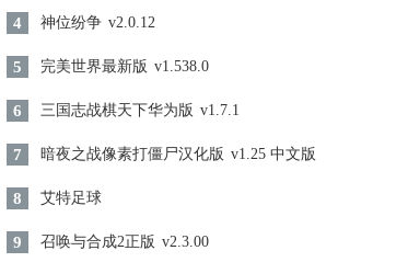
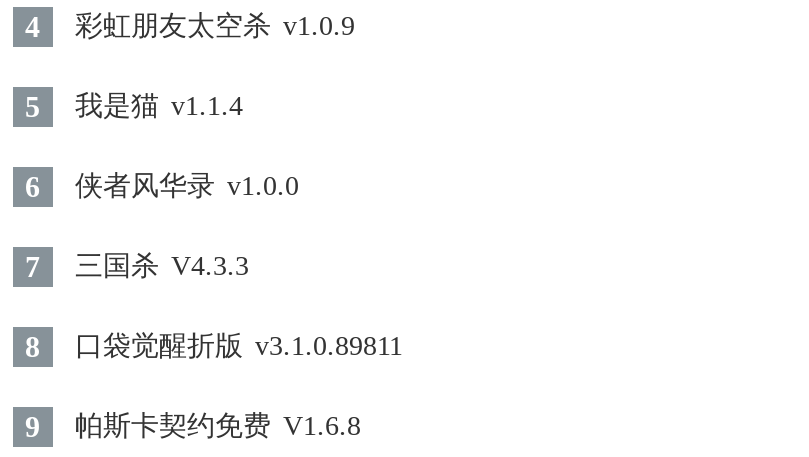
- 神位纷争 v2.0.12
+ 彩虹朋友太空杀 v1.0.9

- 完美世界最新版 v1.538.0
+ 我是猫 v1.1.4

- 三国志战棋天下华为版 v1.7.1
+ 侠者风华录 v1.0.0

- 暗夜之战像素打僵尸汉化版 v1.25 中文版
+ 三国杀 V4.3.3

- 艾特足球
+ 口袋觉醒折版 v3.1.0.89811

- 召唤与合成2正版 v2.3.00
+ 帕斯卡契约免费 V1.6.8
